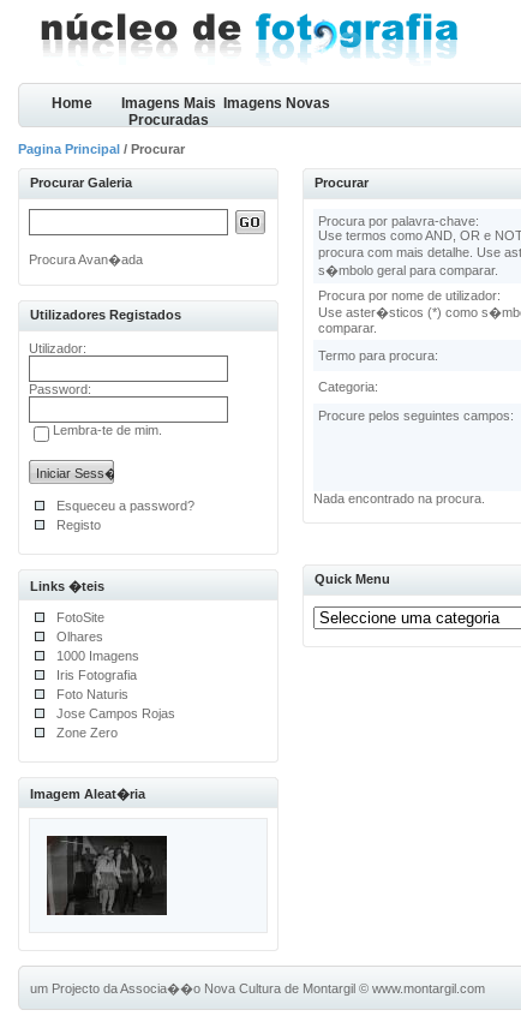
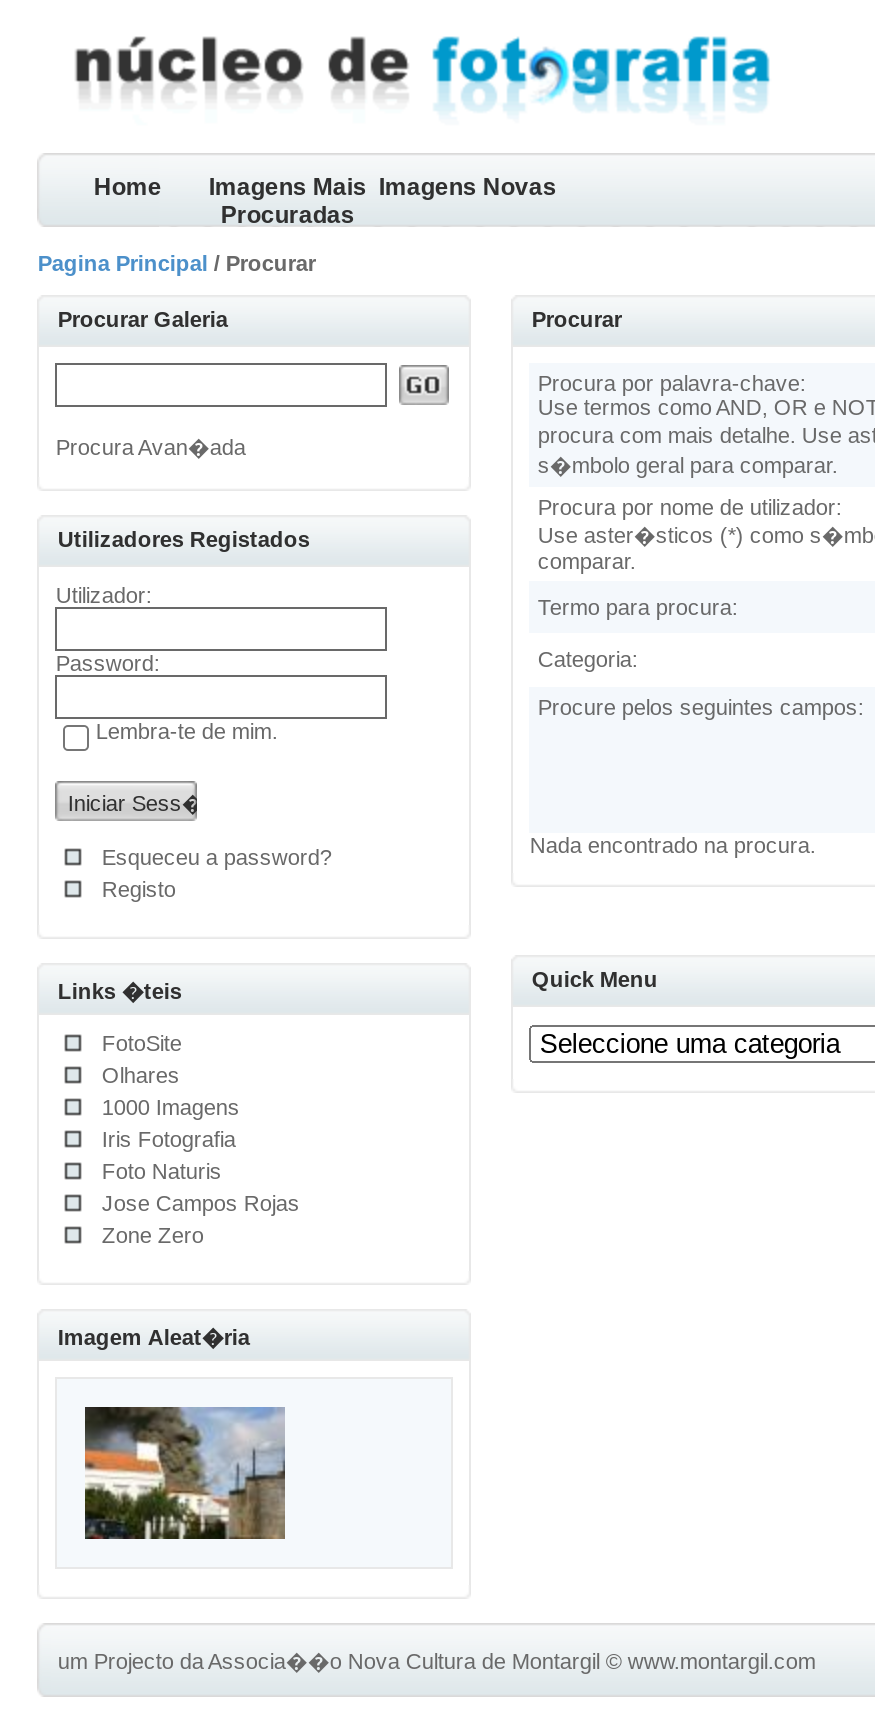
- [image]
+ [image]
